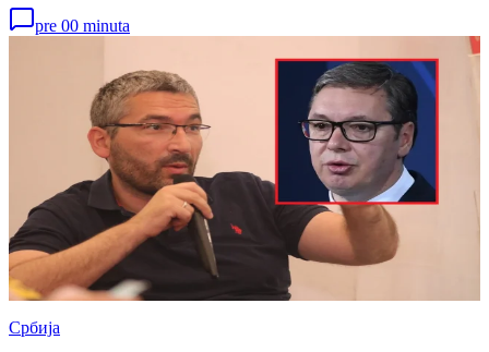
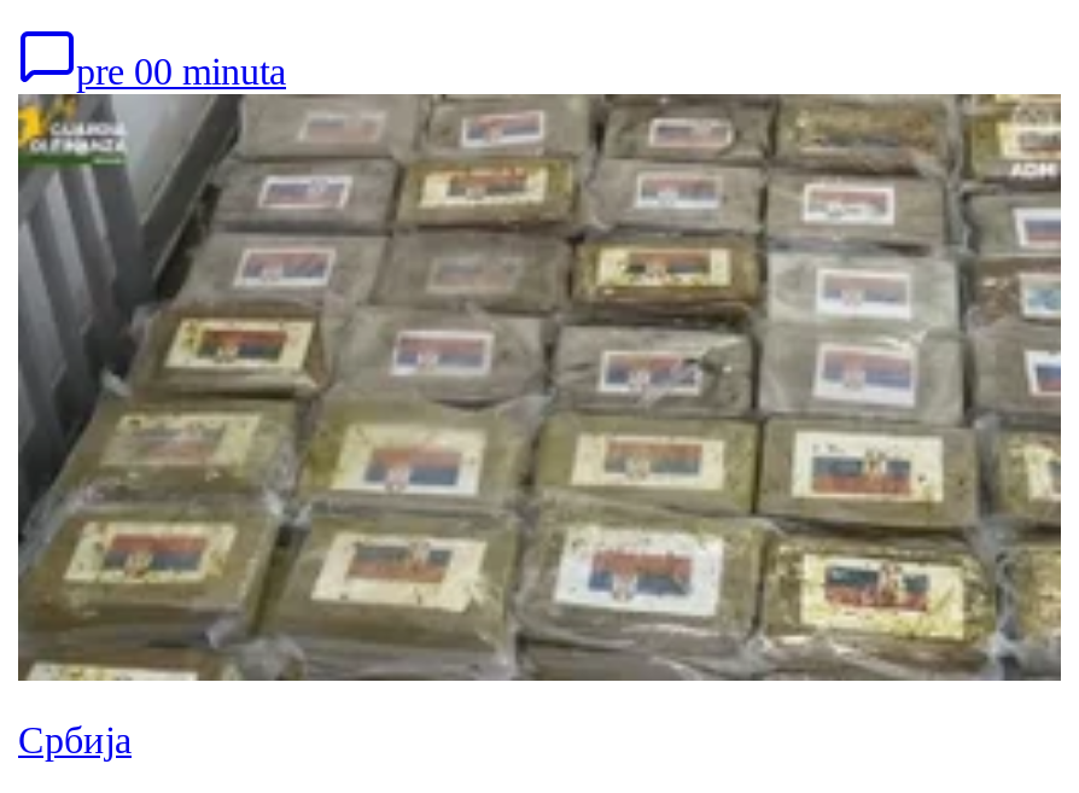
- [image]
+ [image]
